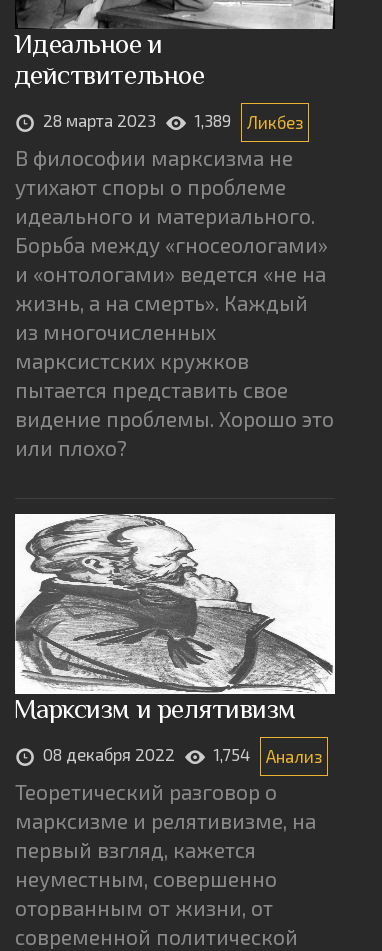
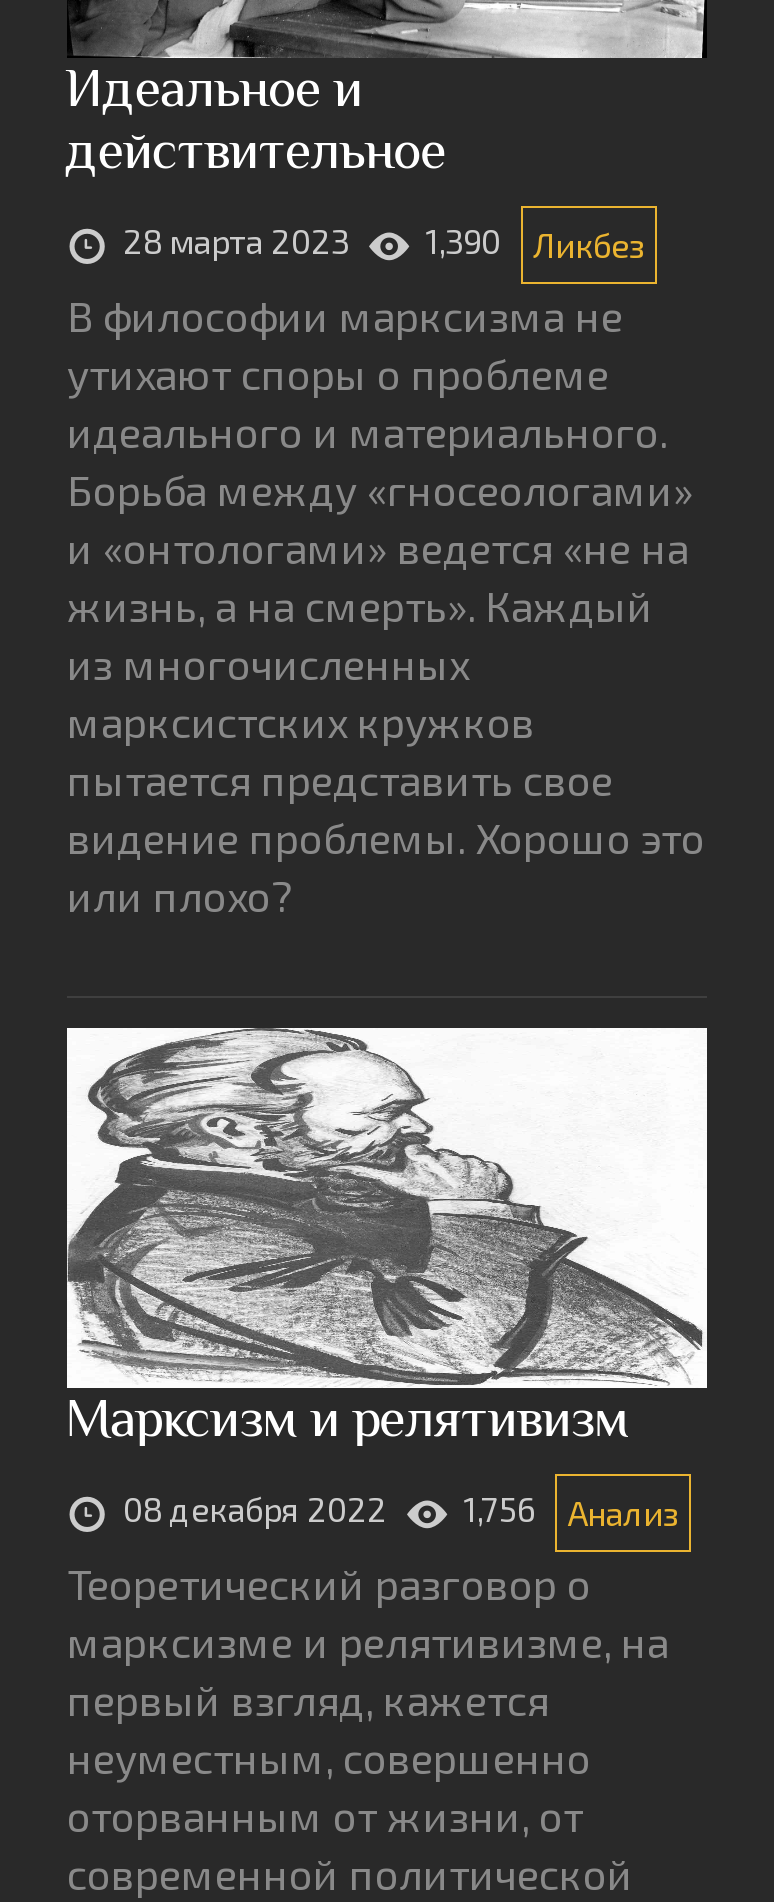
- 28 марта 2023 1,389 Ликбез
+ 28 марта 2023 1,390 Ликбез

- 08 декабря 2022 1,754 Анализ
+ 08 декабря 2022 1,756 Анализ
